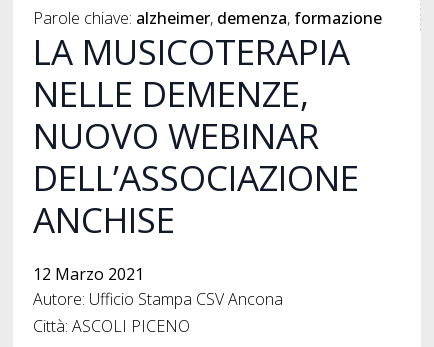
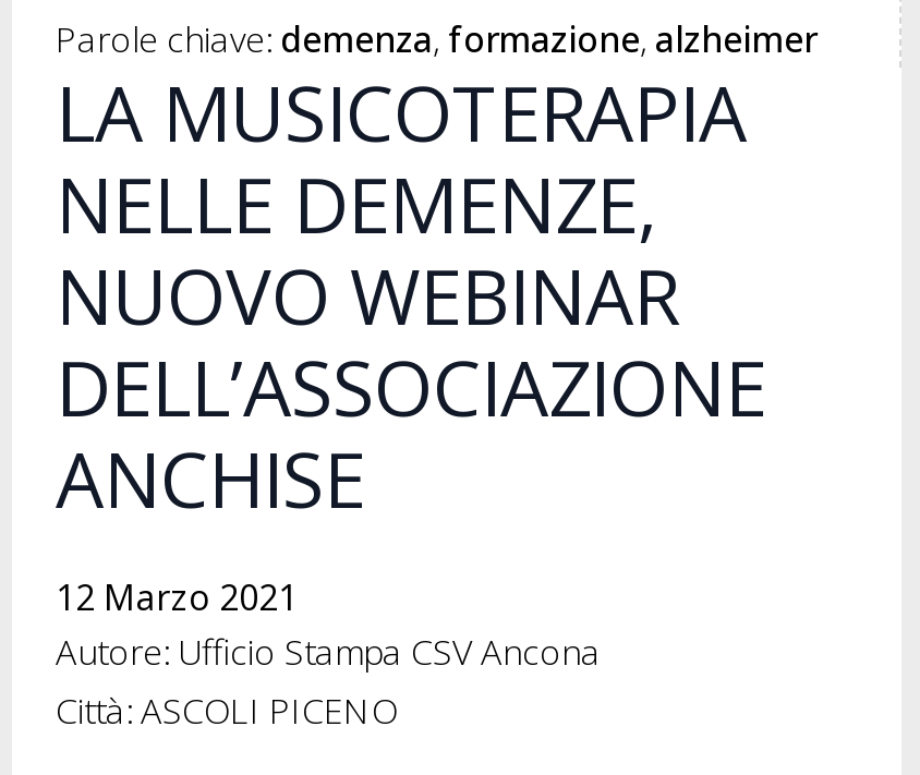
- Parole chiave: alzheimer demenza formazione
+ Parole chiave: demenza formazione alzheimer
